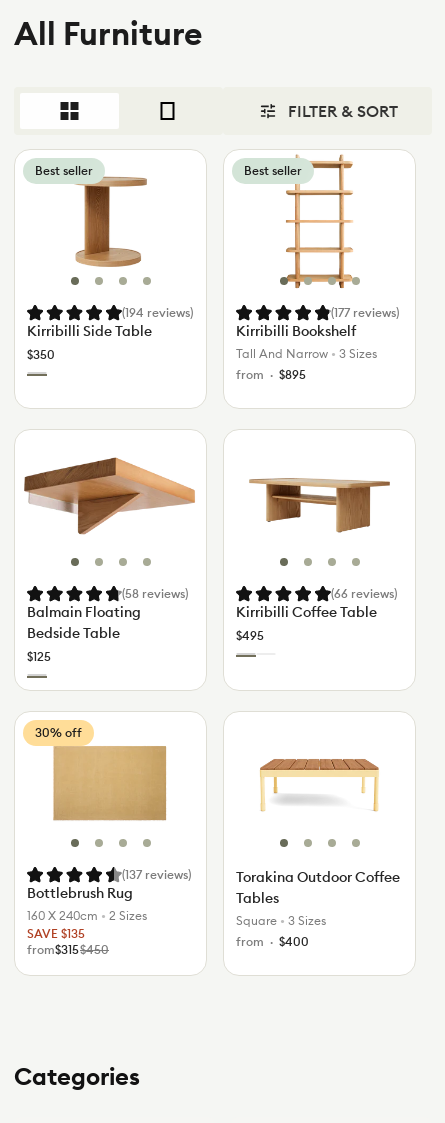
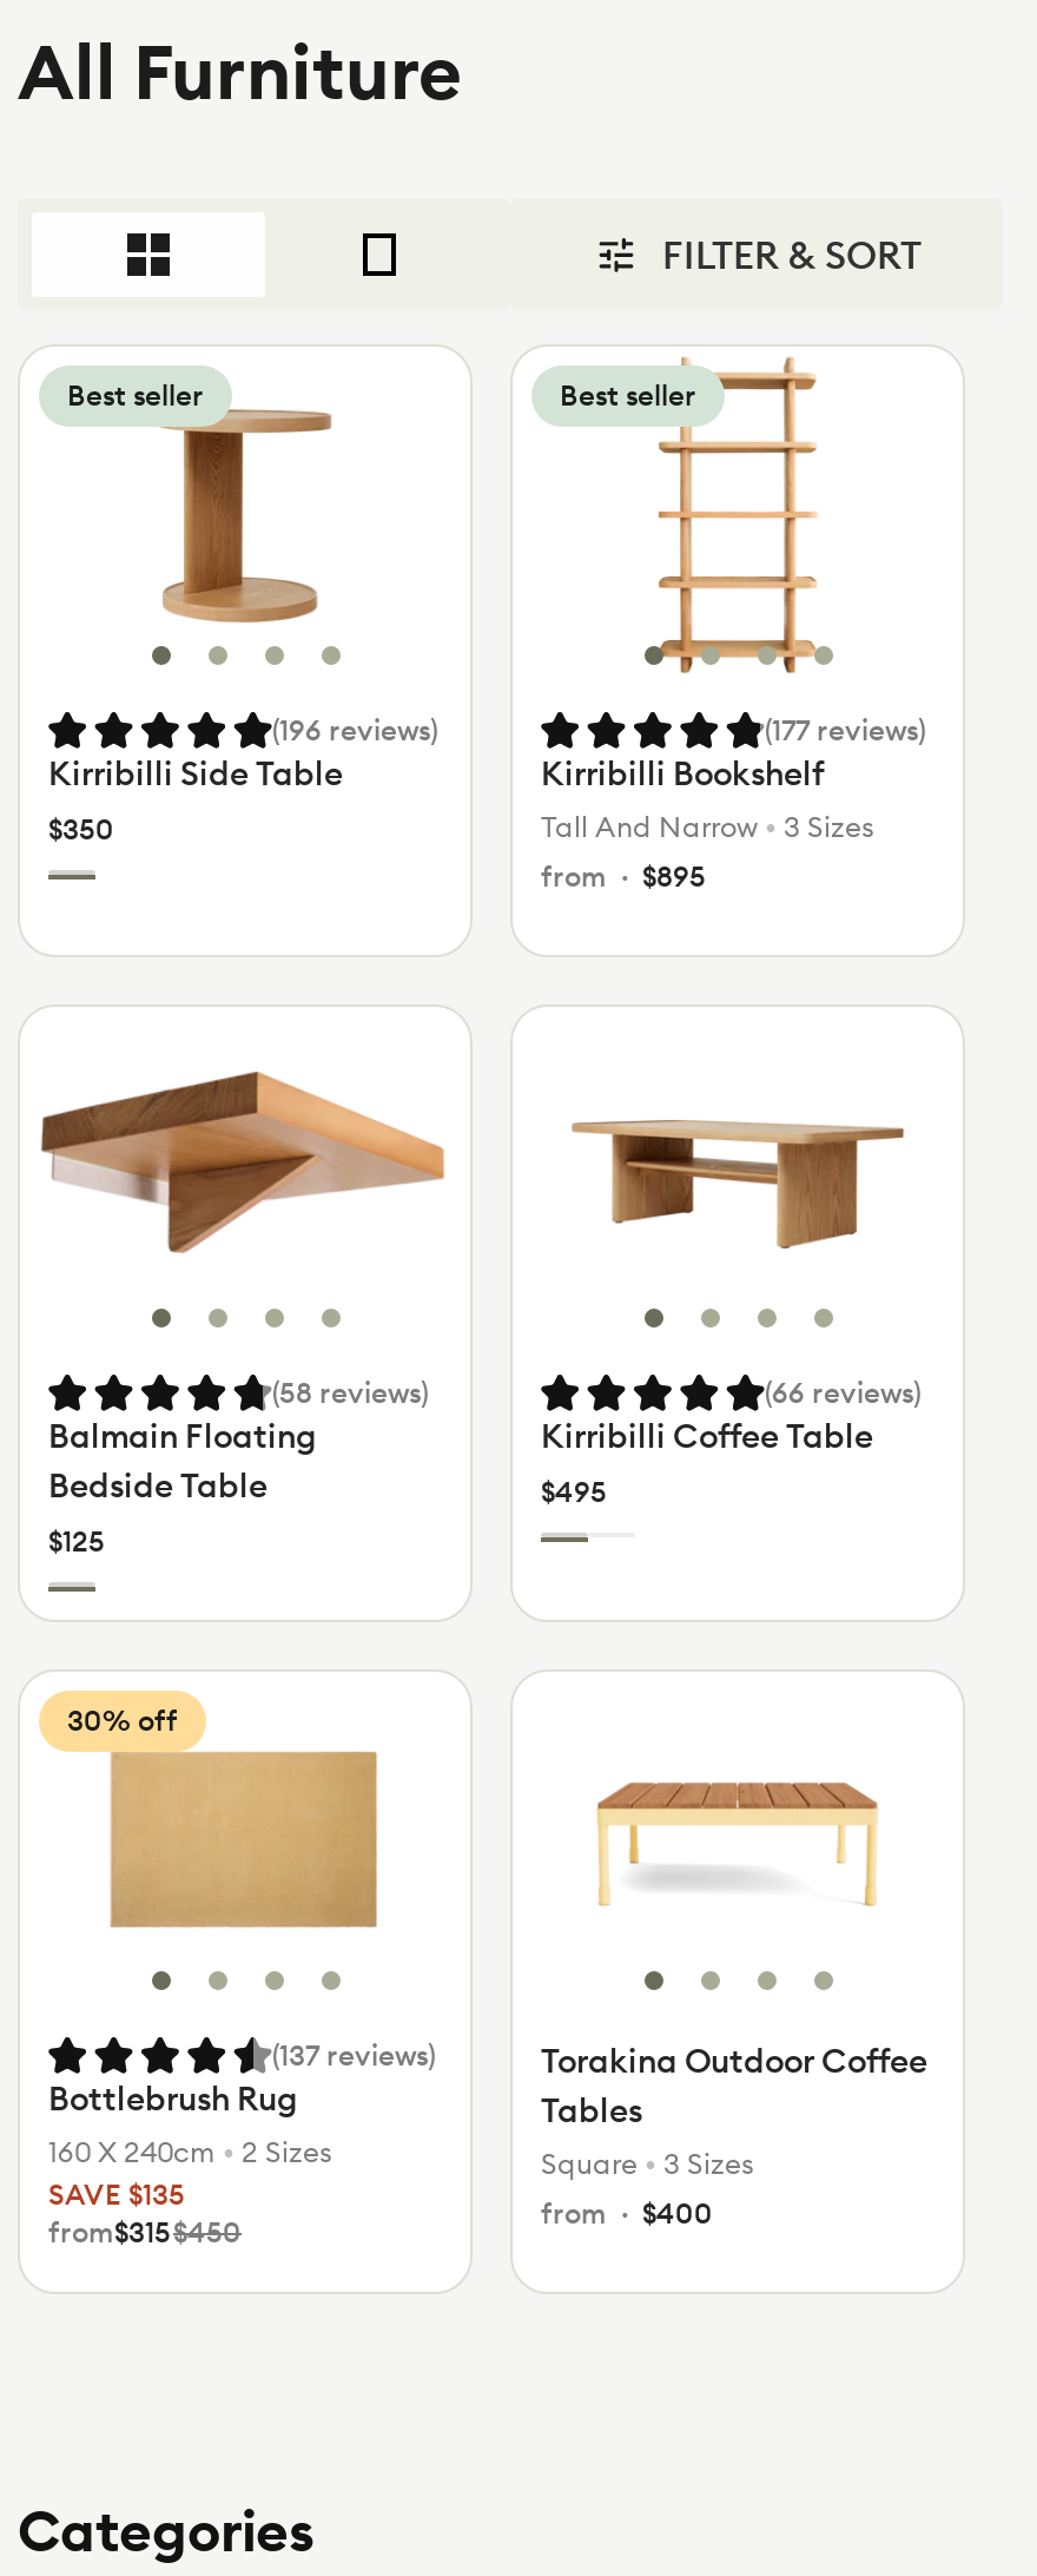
- (194 reviews)
+ (196 reviews)
